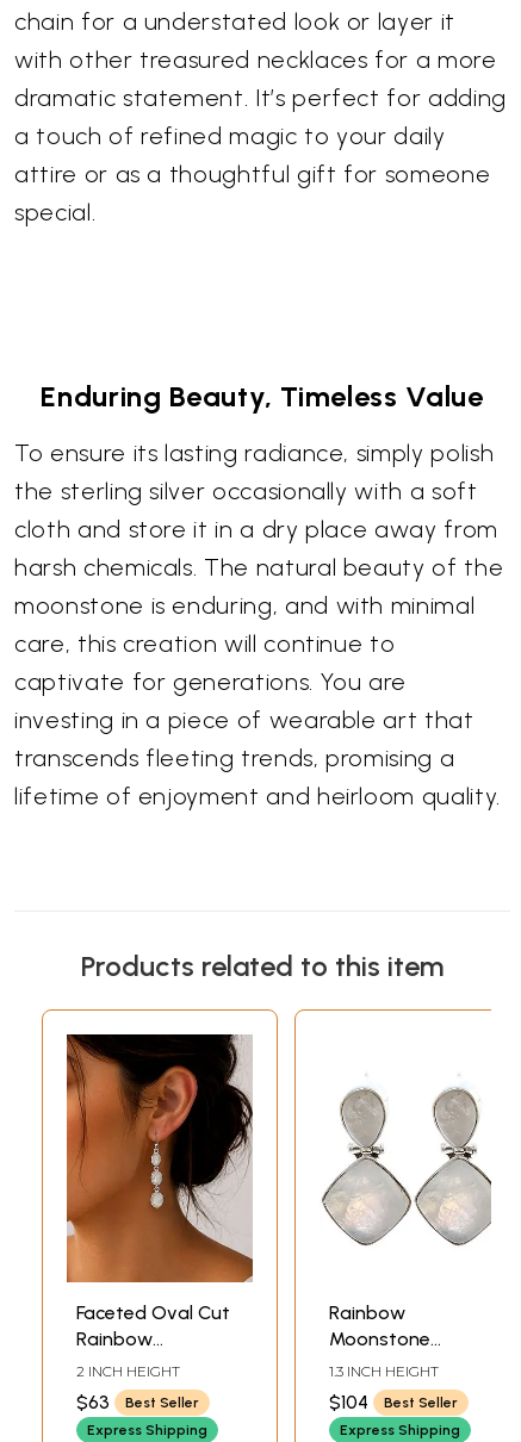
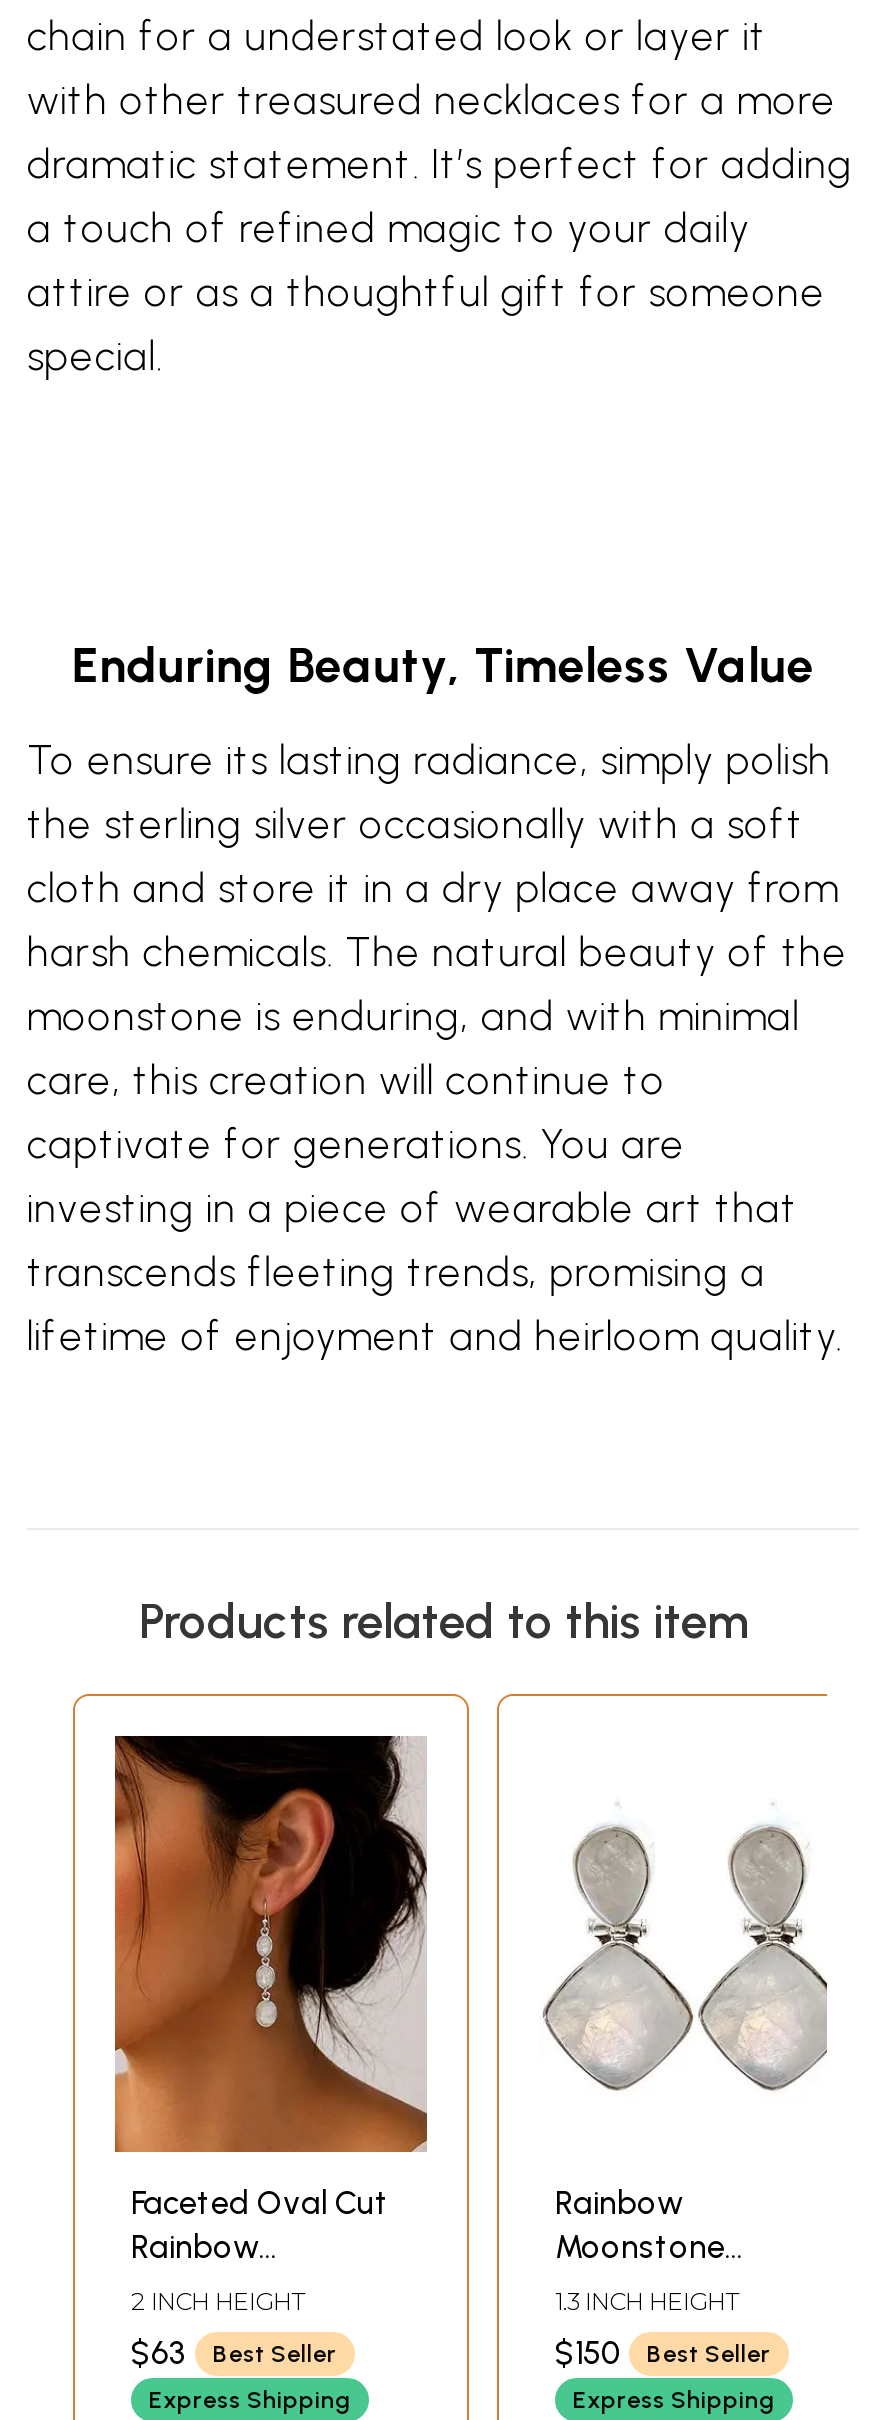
- $104 Best Seller
+ $150 Best Seller
